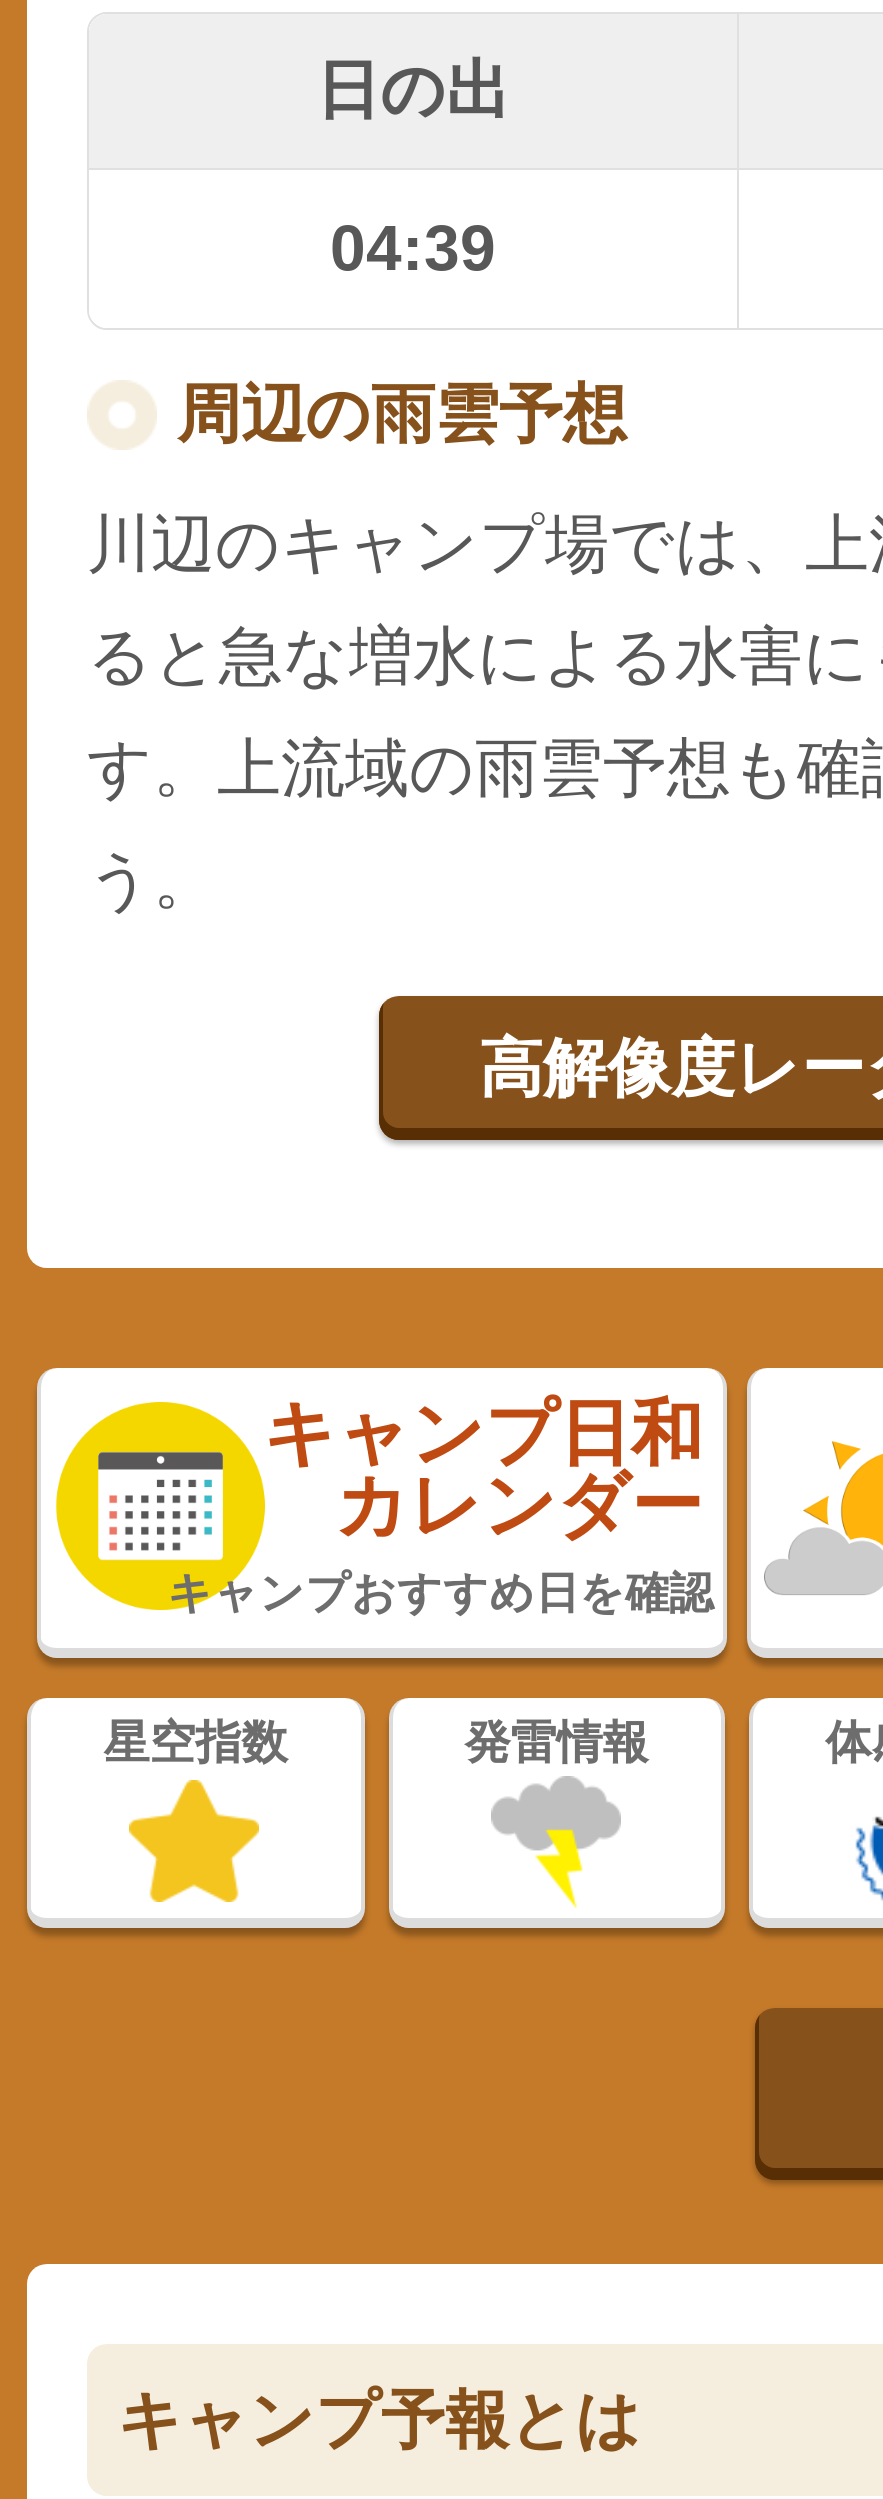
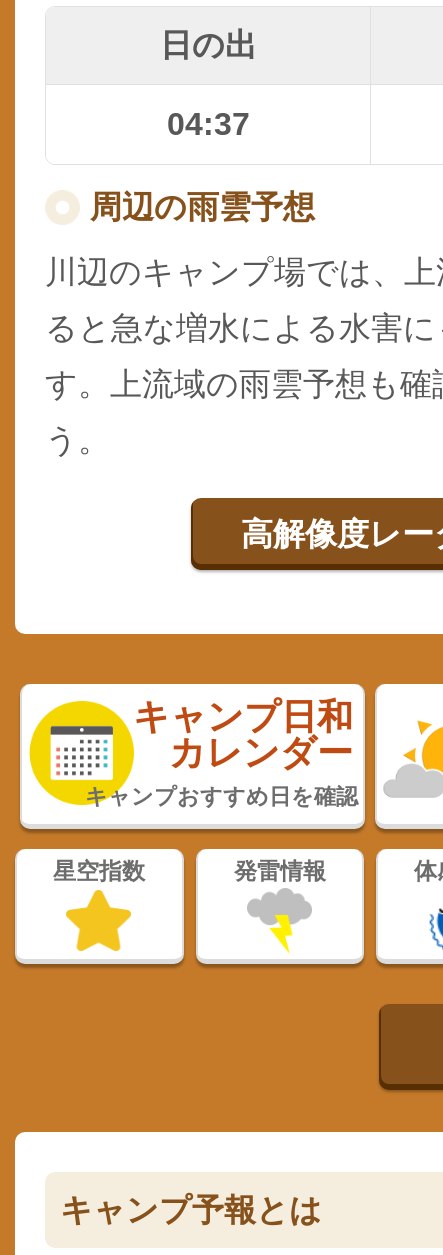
- 04:39
+ 04:37
